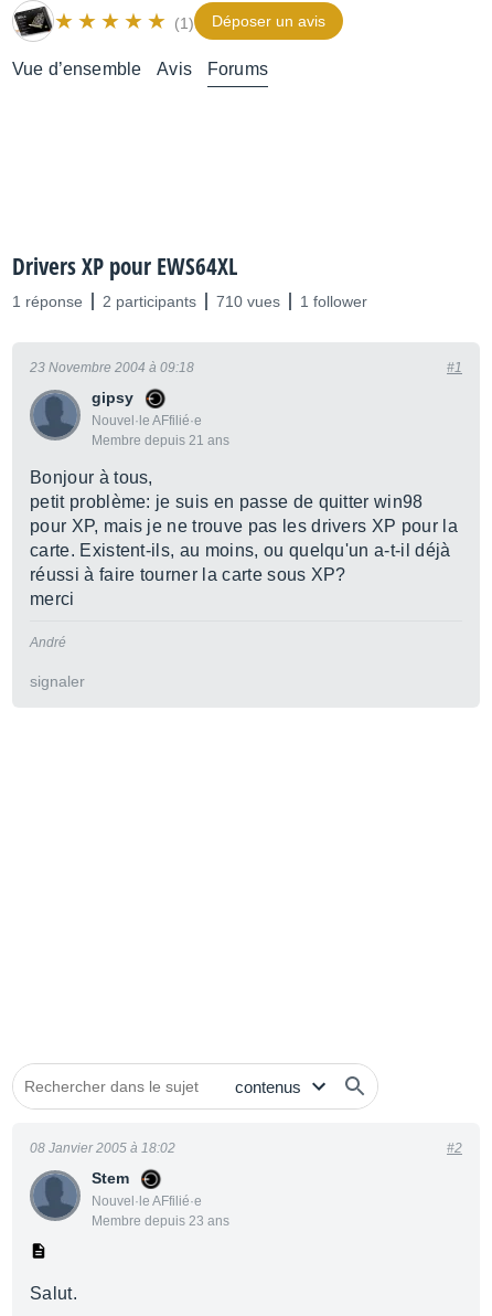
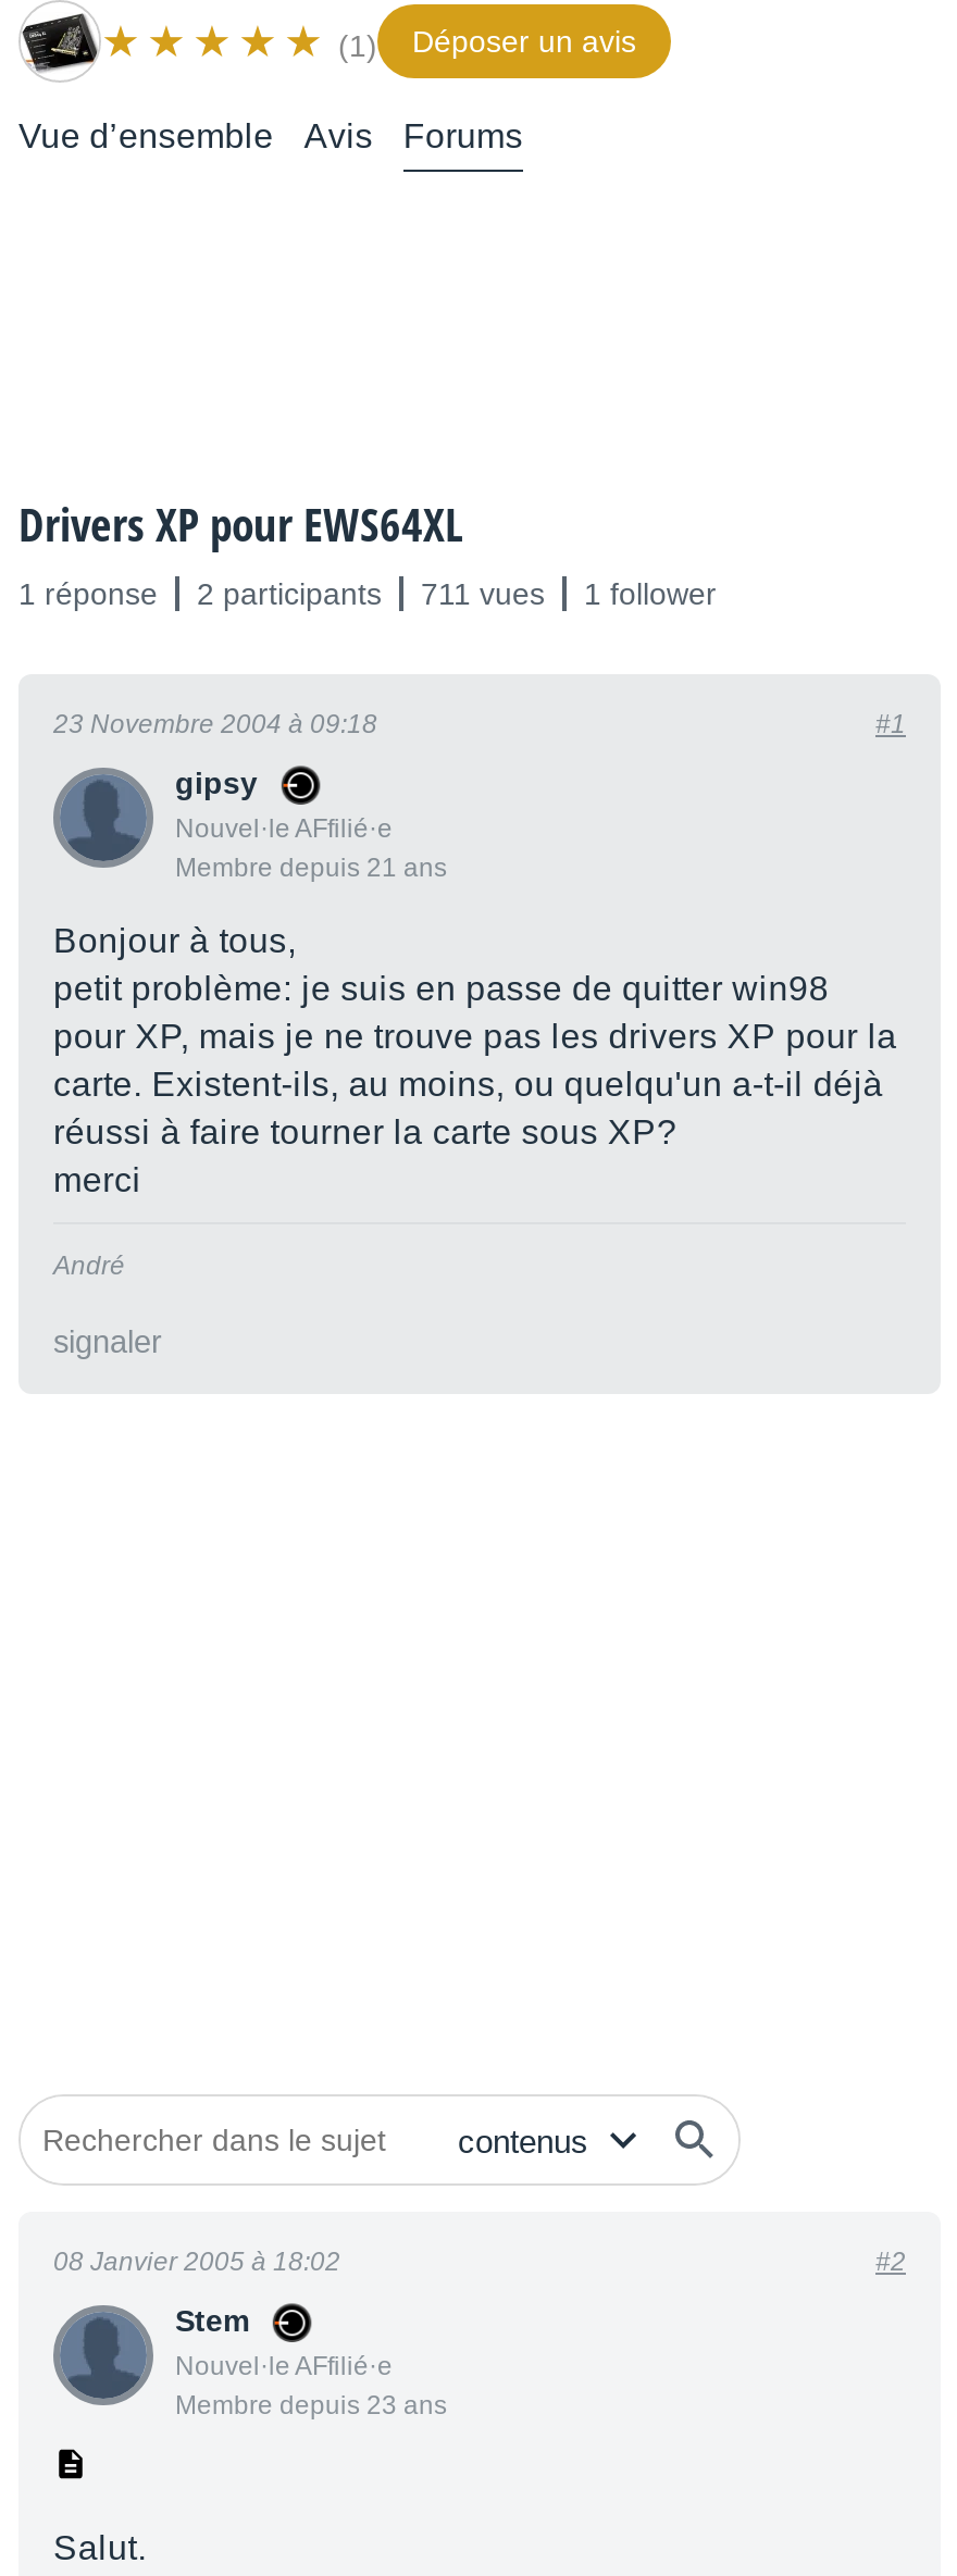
- 1 réponse 2 participants 710 vues 1 follower
+ 1 réponse 2 participants 711 vues 1 follower
